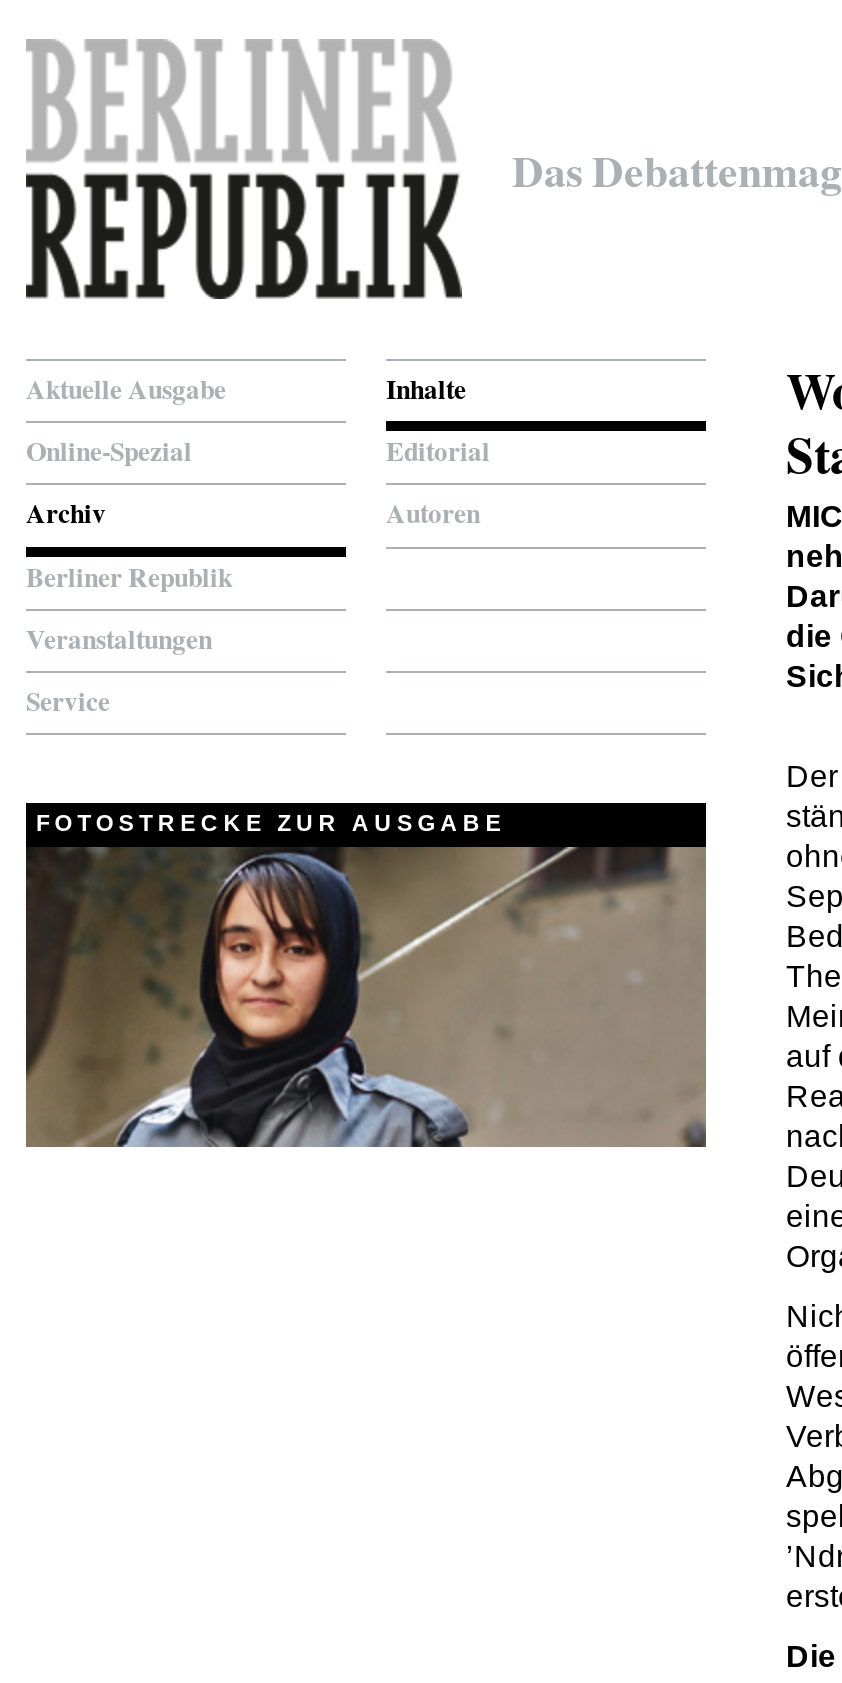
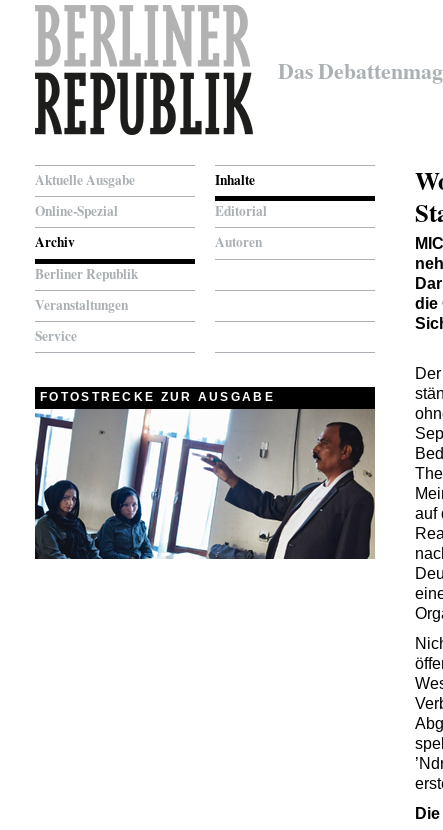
- [image]
+ [image]
